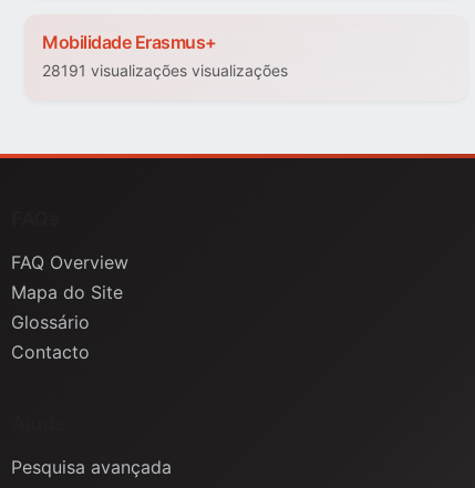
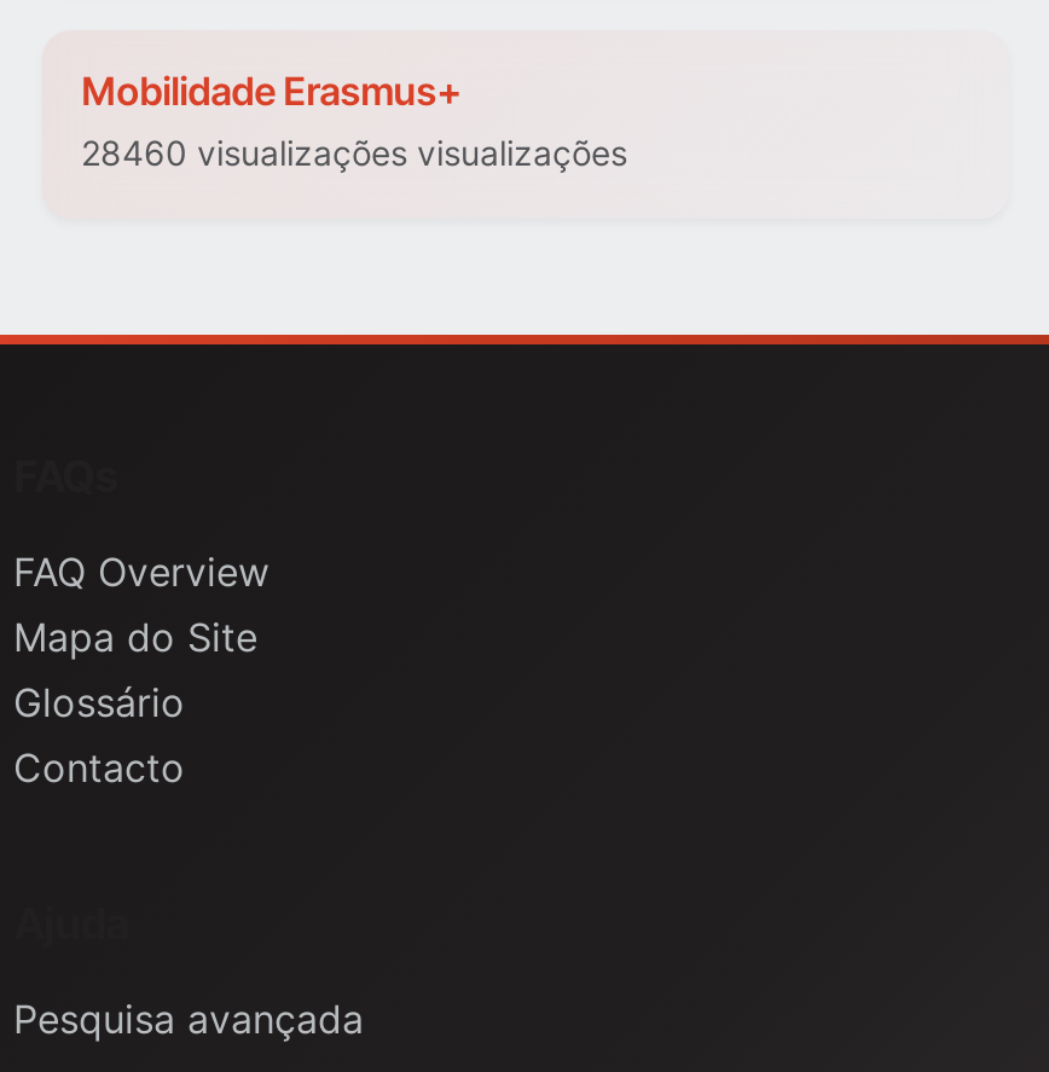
- 28191 visualizações visualizações
+ 28460 visualizações visualizações
